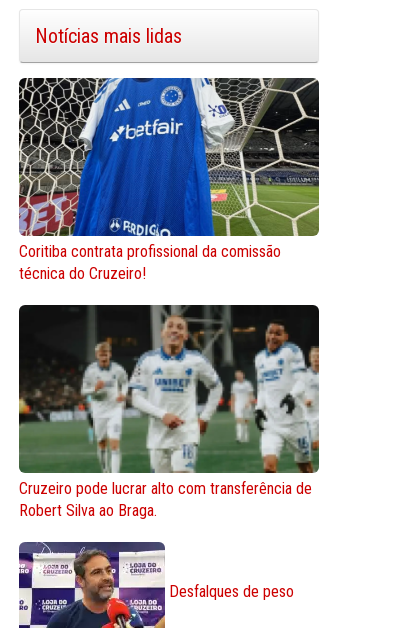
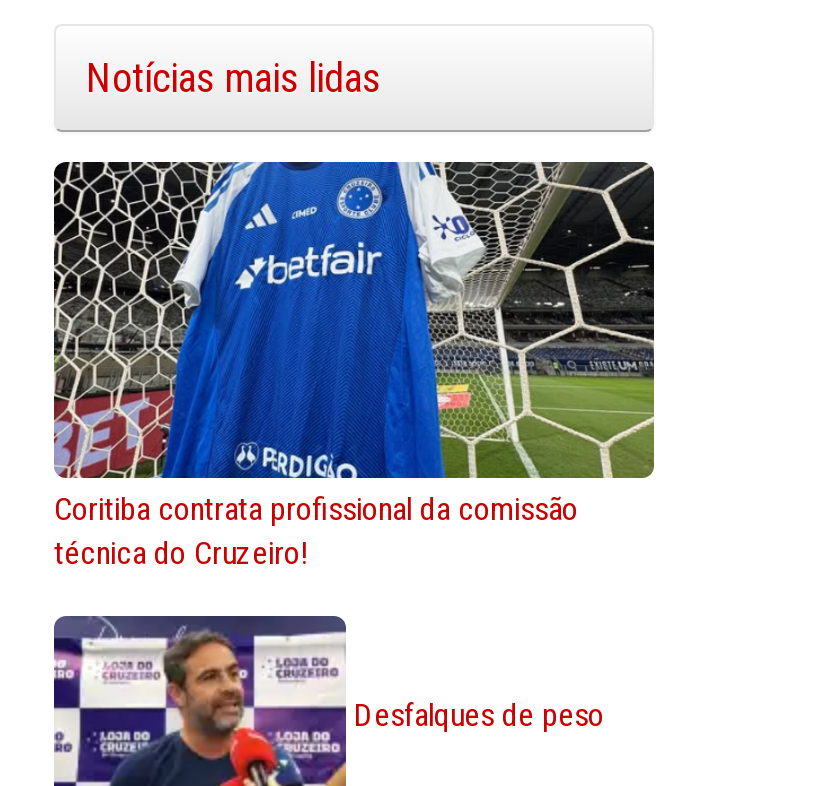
- [image]
- Cruzeiro pode lucrar alto com transferência de
- Robert Silva ao Braga.
